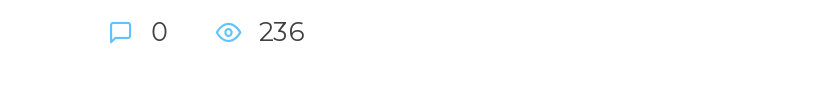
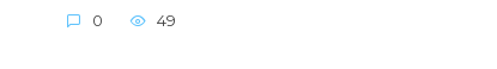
- 236
+ 49
